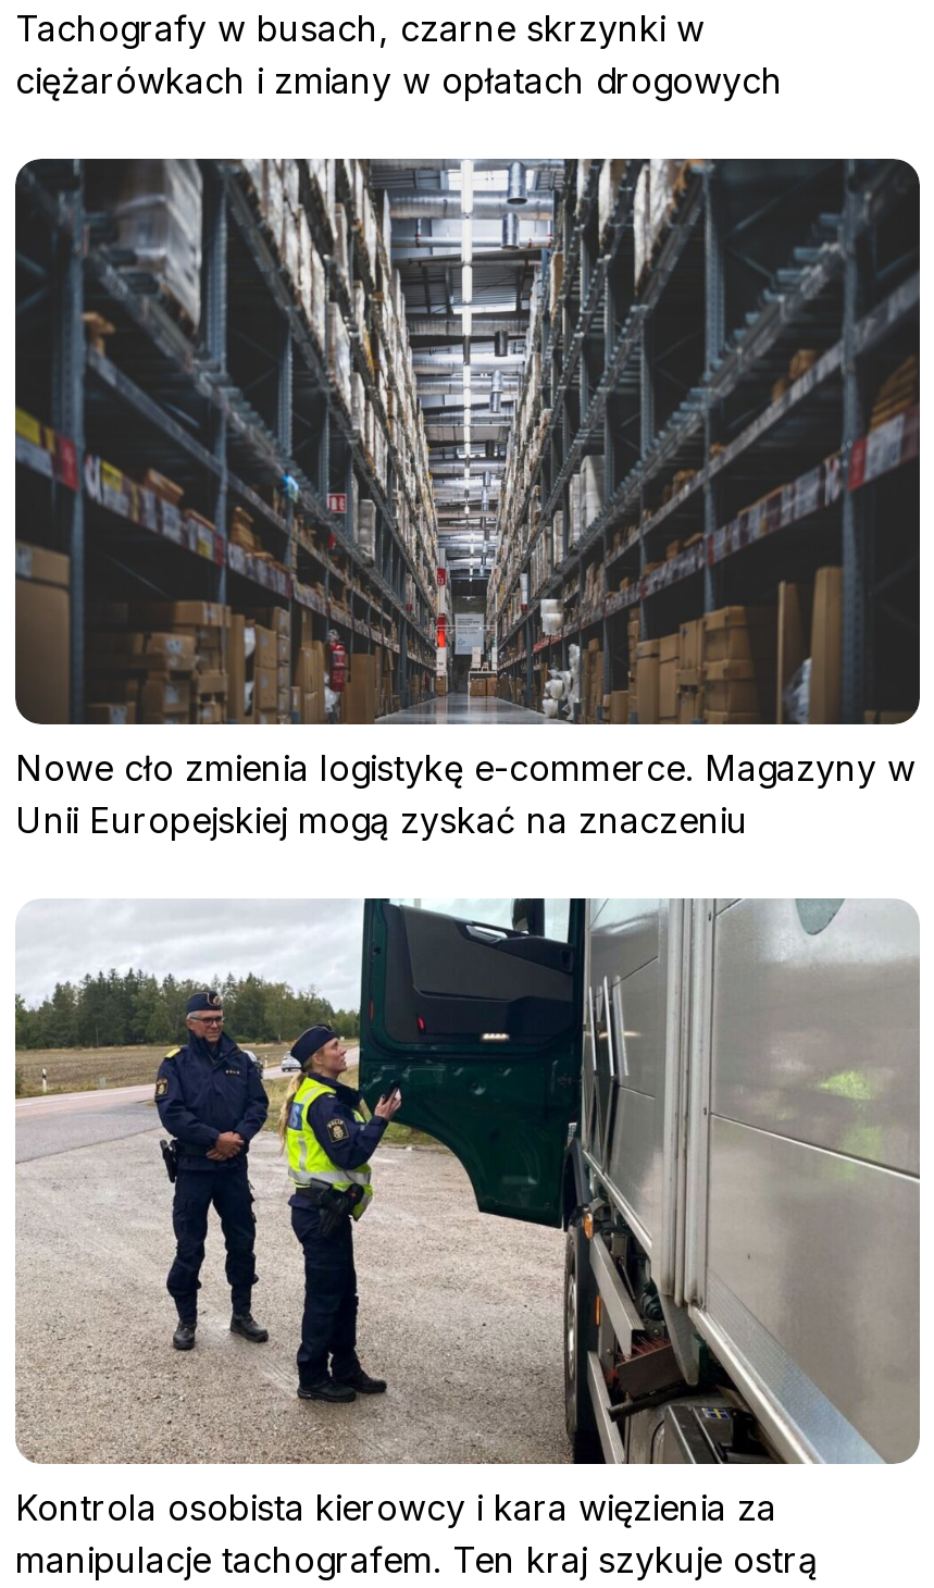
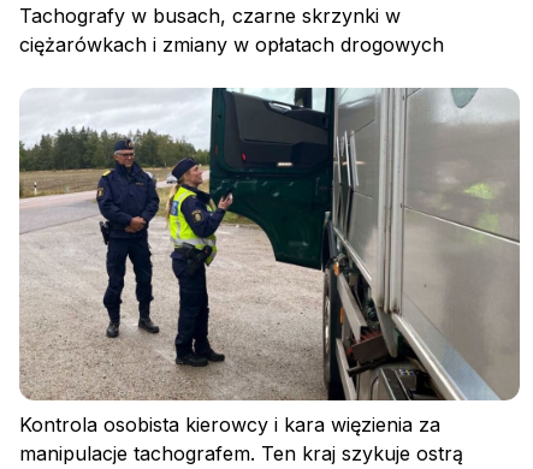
- [image]
- Nowe cło zmienia logistykę e-commerce. Magazyny w
- Unii Europejskiej mogą zyskać na znaczeniu
